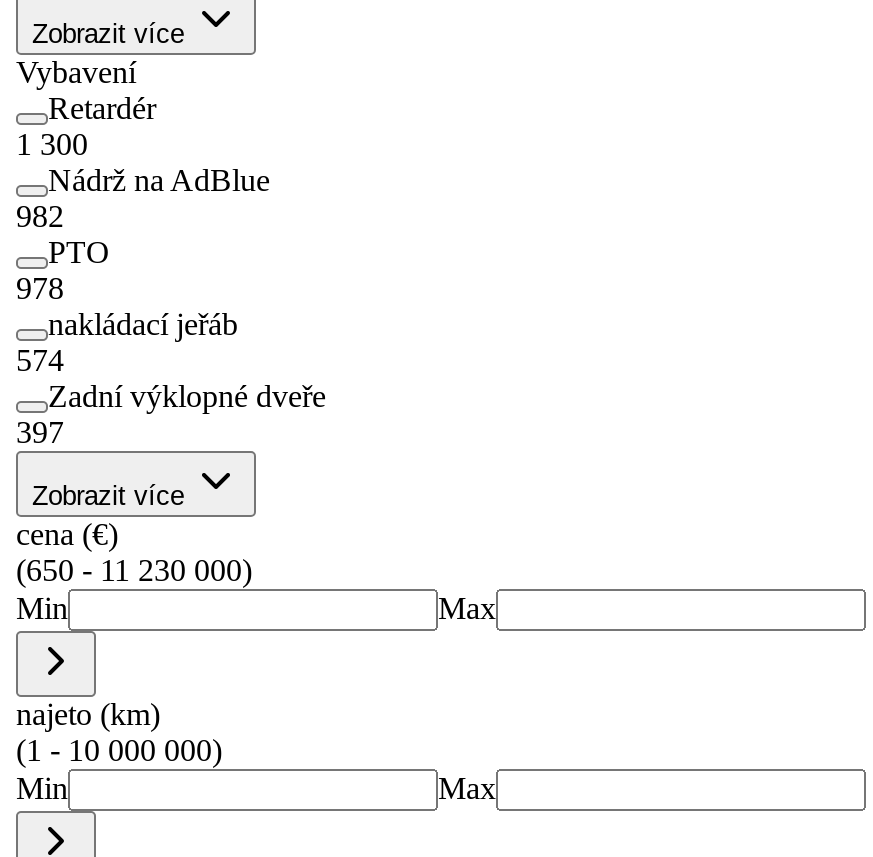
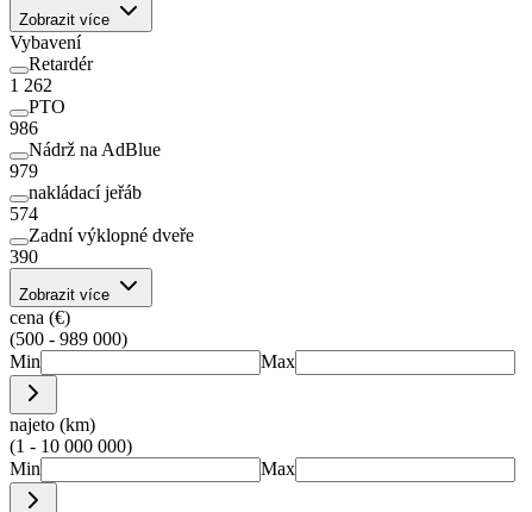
- 1 300
- 982
+ 1 262

moved down: Nádrž na AdBlue

moved up: PTO

- 978
+ 986
+ 979

- 397
+ 390

- (650 - 11 230 000)
+ (500 - 989 000)
